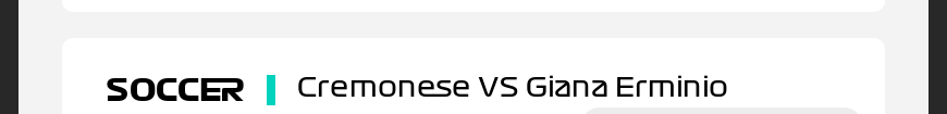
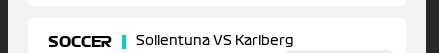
- Cremonese VS Giana Erminio
+ Sollentuna VS Karlberg
